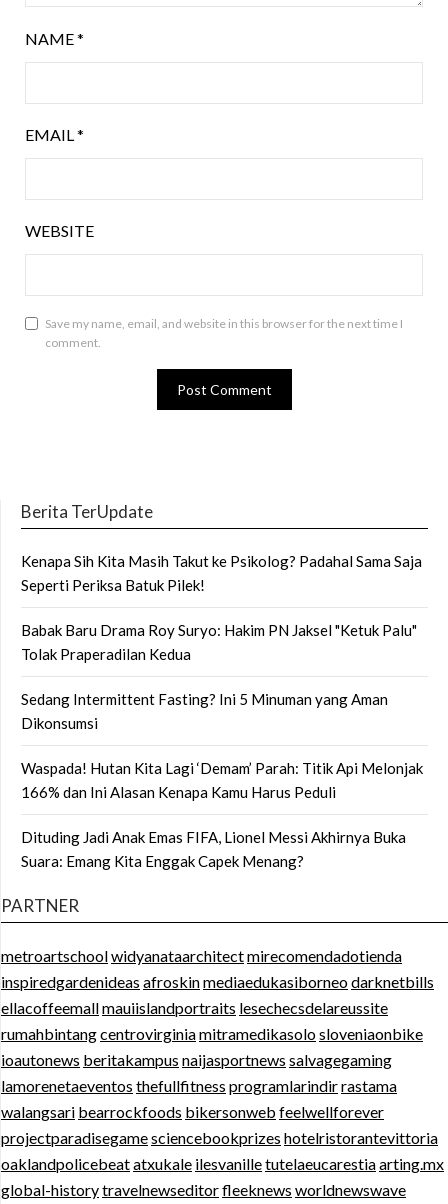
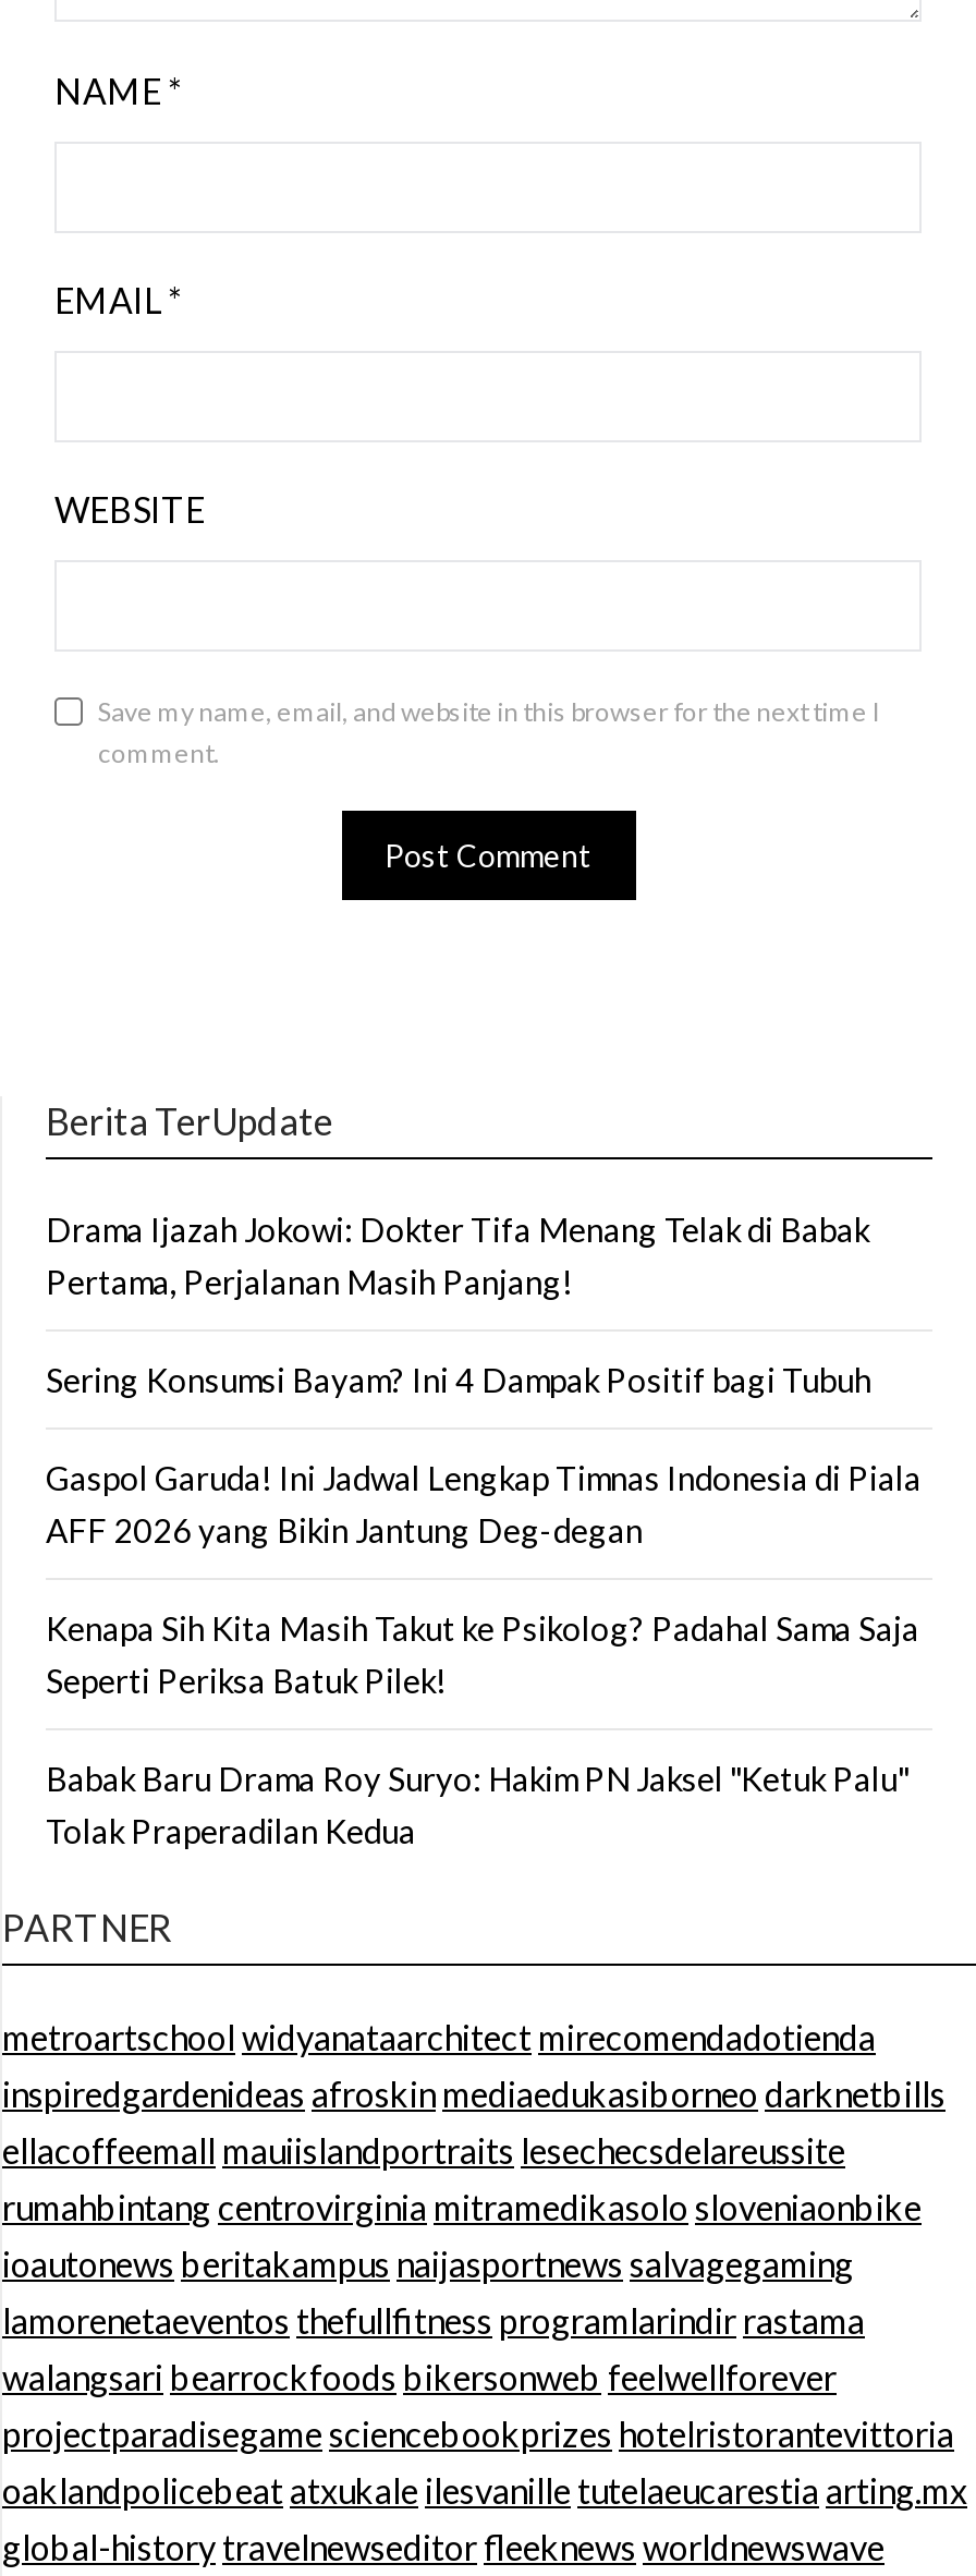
+ Drama Ijazah Jokowi: Dokter Tifa Menang Telak di Babak
+ Pertama, Perjalanan Masih Panjang!
+ Sering Konsumsi Bayam? Ini 4 Dampak Positif bagi Tubuh
+ Gaspol Garuda! Ini Jadwal Lengkap Timnas Indonesia di Piala
+ AFF 2026 yang Bikin Jantung Deg-degan

moved down: Kenapa Sih Kita Masih Takut ke Psikolog? Padahal Sama Saja | Seperti Periksa Batuk Pilek! | Babak Baru Drama Roy Suryo: Hakim PN Jaksel "Ketuk Palu" | Tolak Praperadilan Kedua

- Sedang Intermittent Fasting? Ini 5 Minuman yang Aman
- Dikonsumsi
- Waspada! Hutan Kita Lagi ‘Demam’ Parah: Titik Api Melonjak
- 166% dan Ini Alasan Kenapa Kamu Harus Peduli
- Dituding Jadi Anak Emas FIFA, Lionel Messi Akhirnya Buka
- Suara: Emang Kita Enggak Capek Menang?
